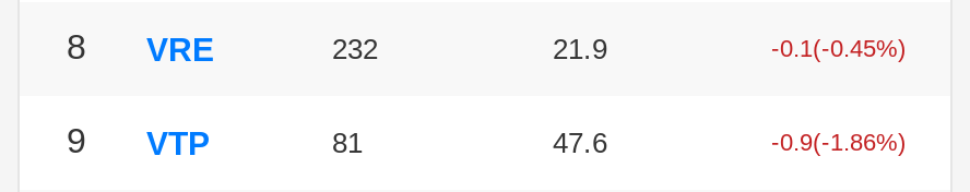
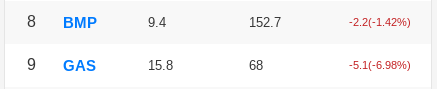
- VRE
- 232
- 21.9
- -0.1 (-0.45%)
+ BMP
+ 9.4
+ 152.7
+ -2.2 (-1.42%)

- VTP
- 81
- 47.6
- -0.9(-1.86%)
+ GAS
+ 15.8
+ 68
+ -5.1(-6.98%)
